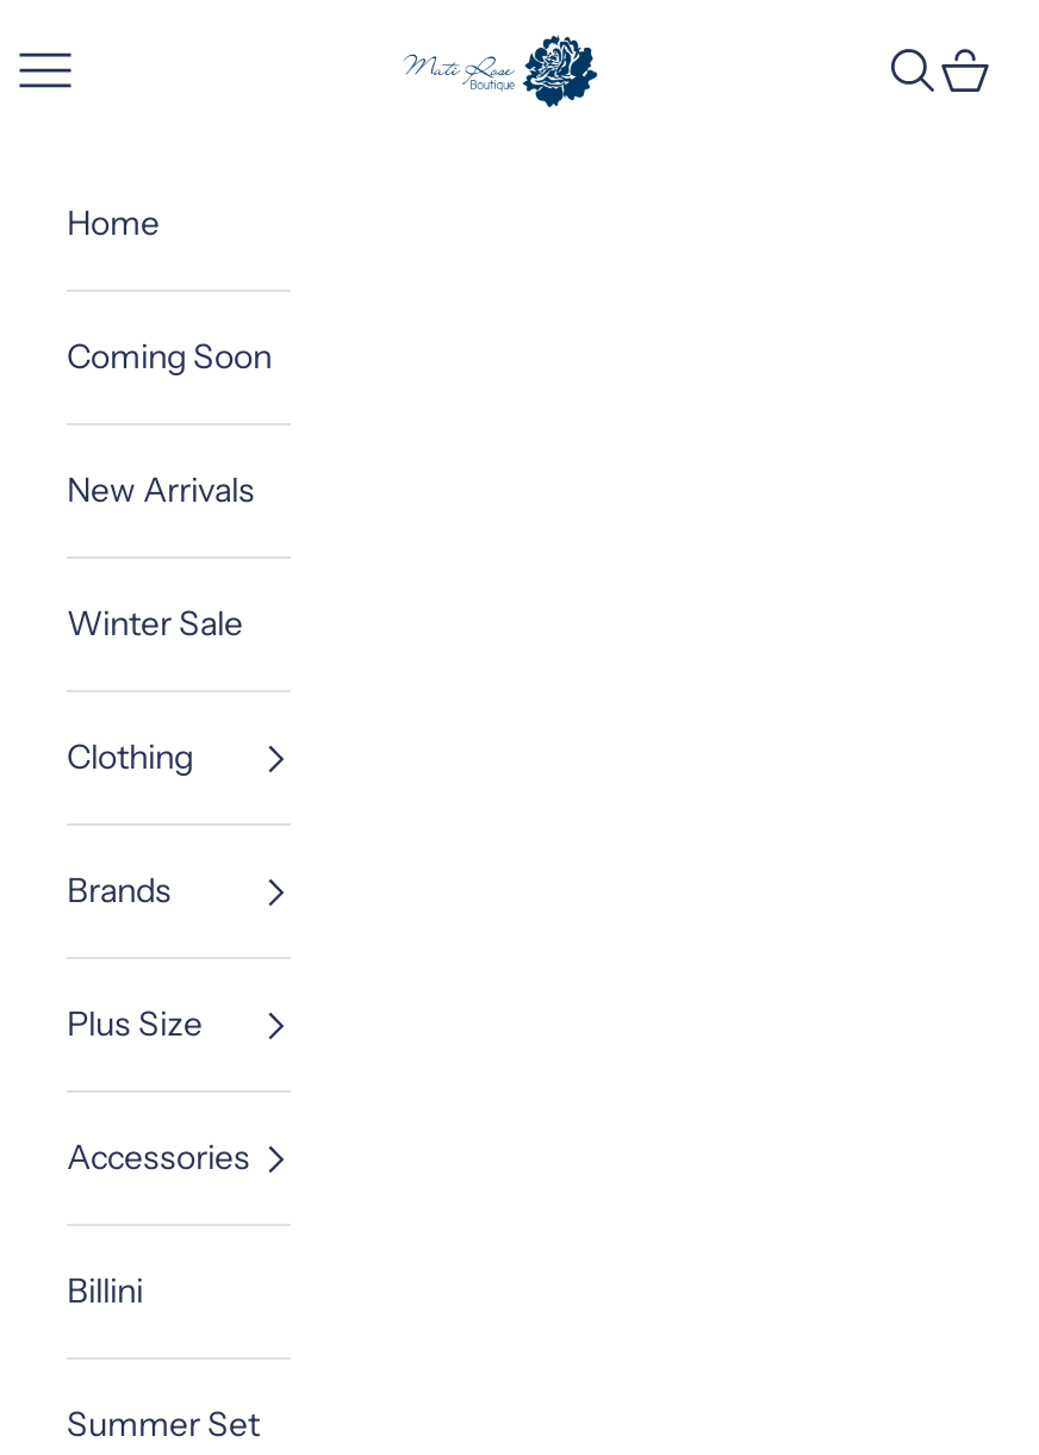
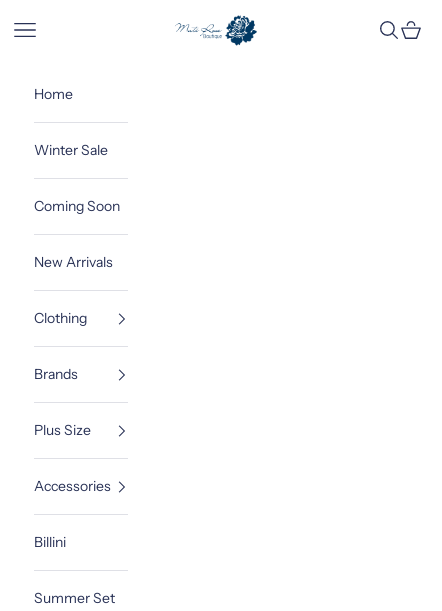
moved down: Coming Soon | New Arrivals

moved up: Winter Sale
